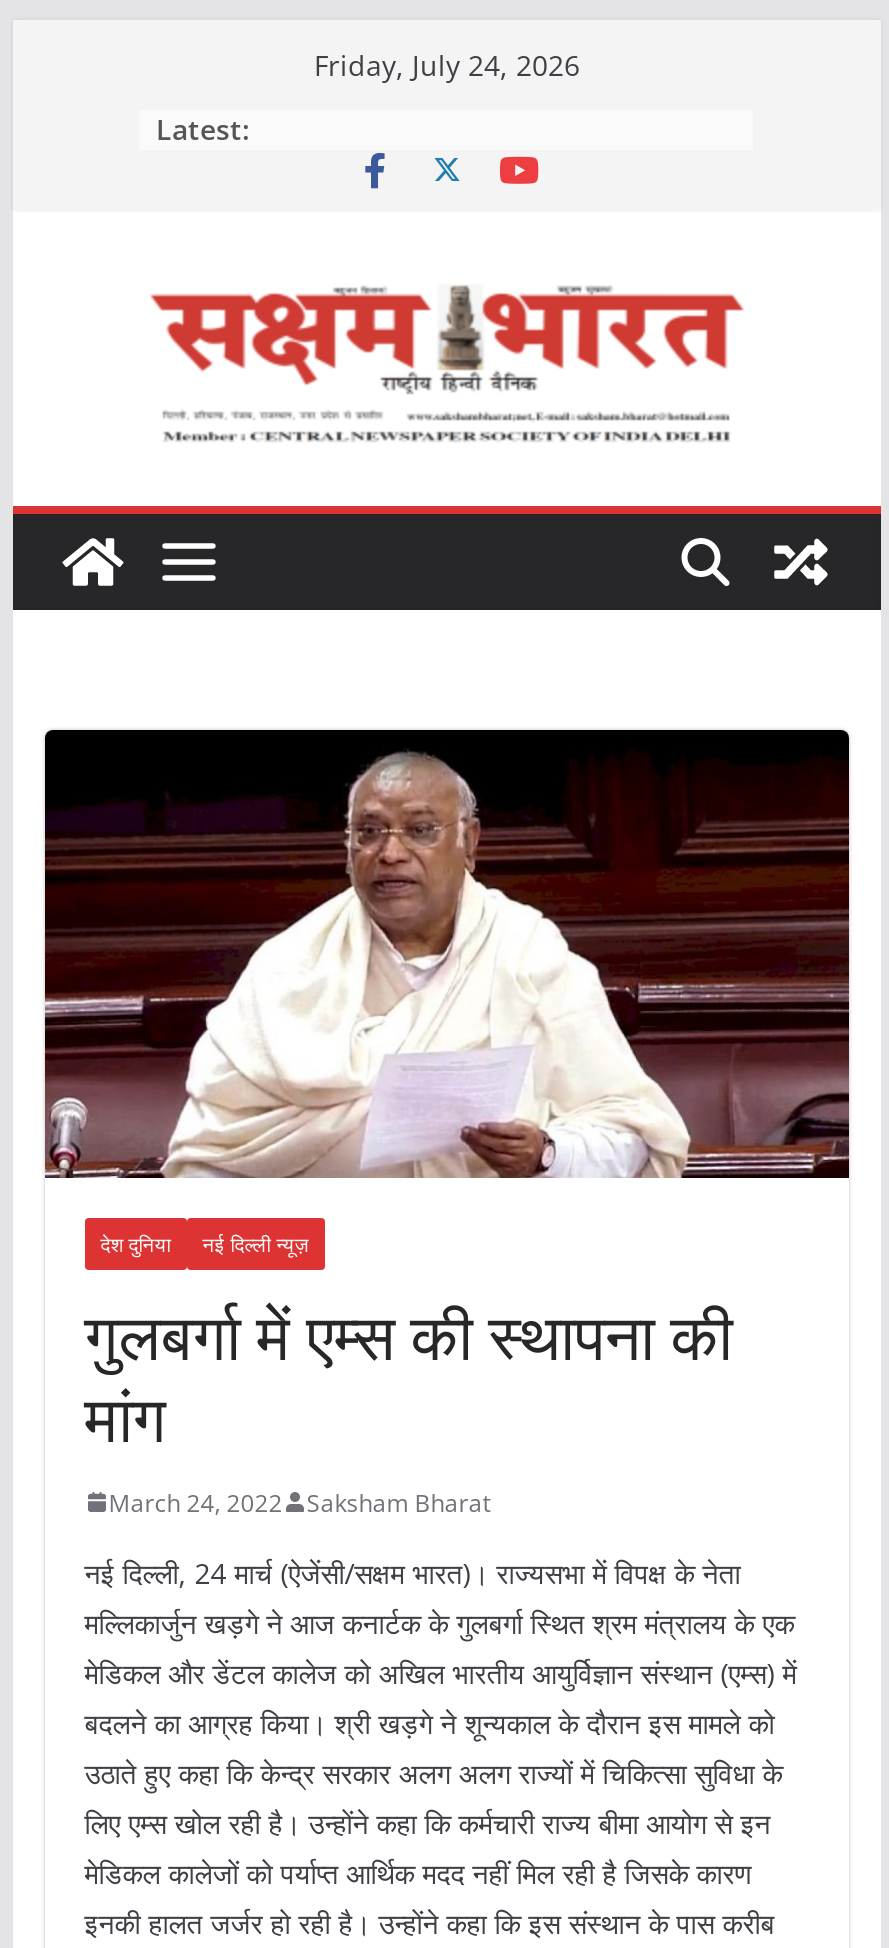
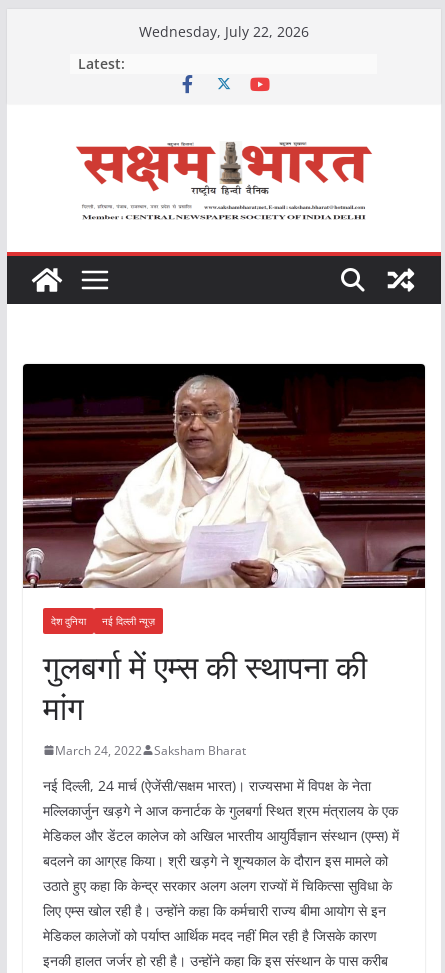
- Friday, July 24, 2026
+ Wednesday, July 22, 2026
